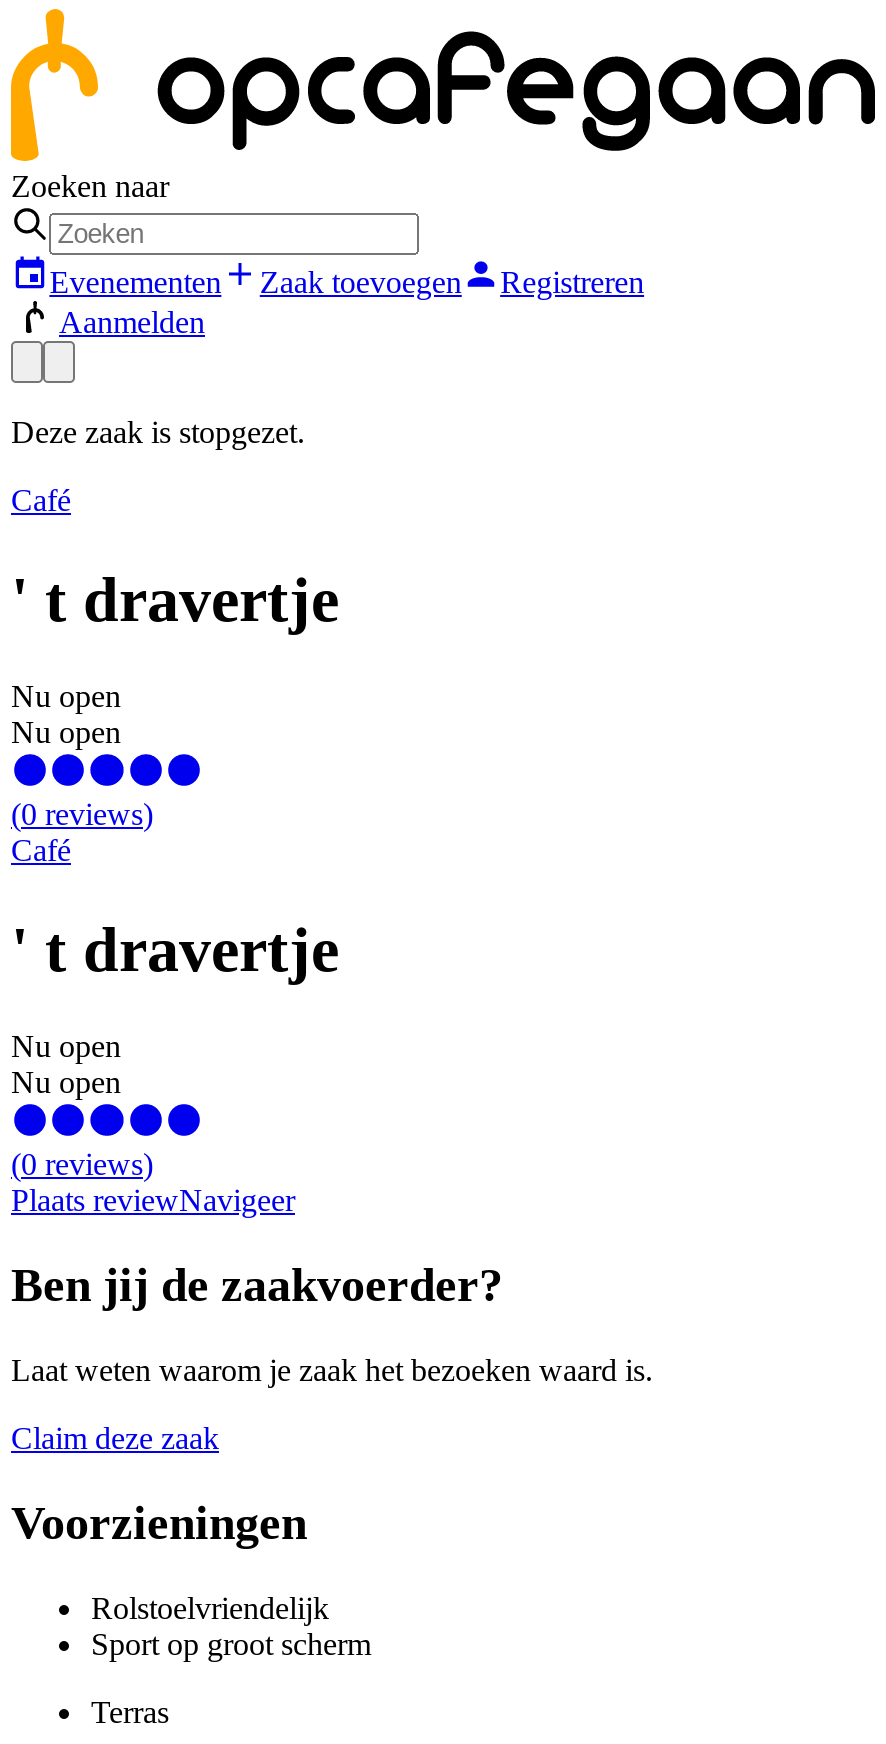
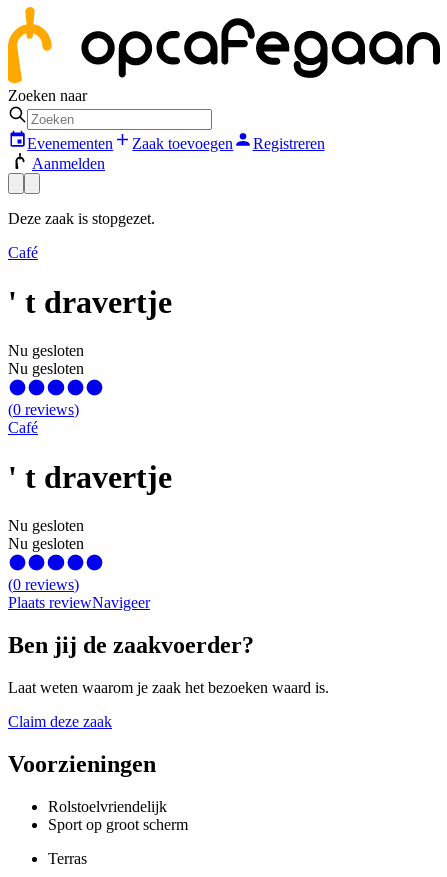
- Nu open
+ Nu gesloten

- Nu open
+ Nu gesloten

- Nu open
+ Nu gesloten

- Nu open
+ Nu gesloten
